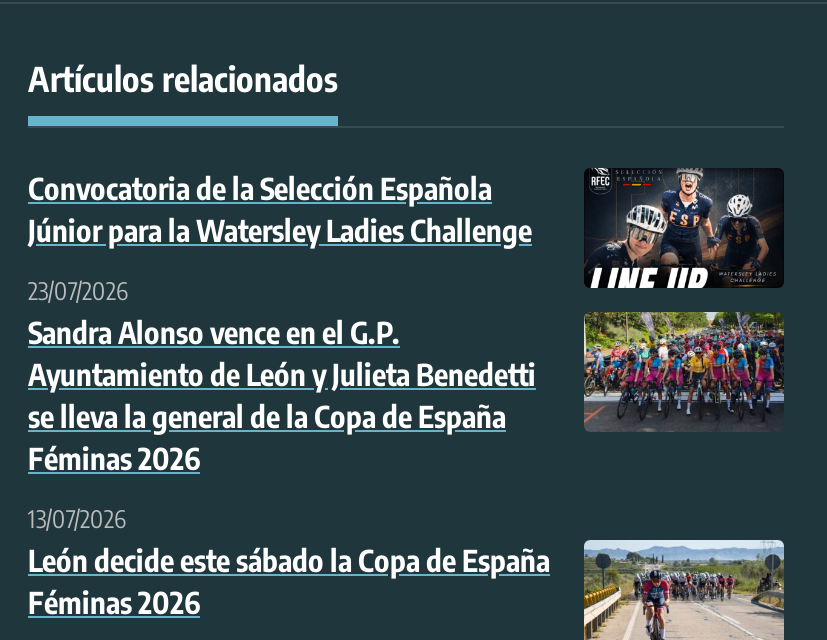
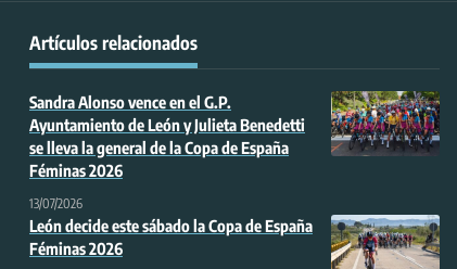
- [image]
- Convocatoria de la Selección Española
- Júnior para la Watersley Ladies Challenge
- 23/07/2026
